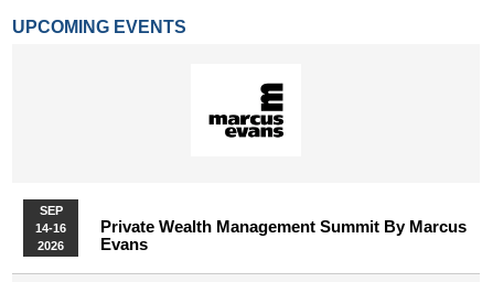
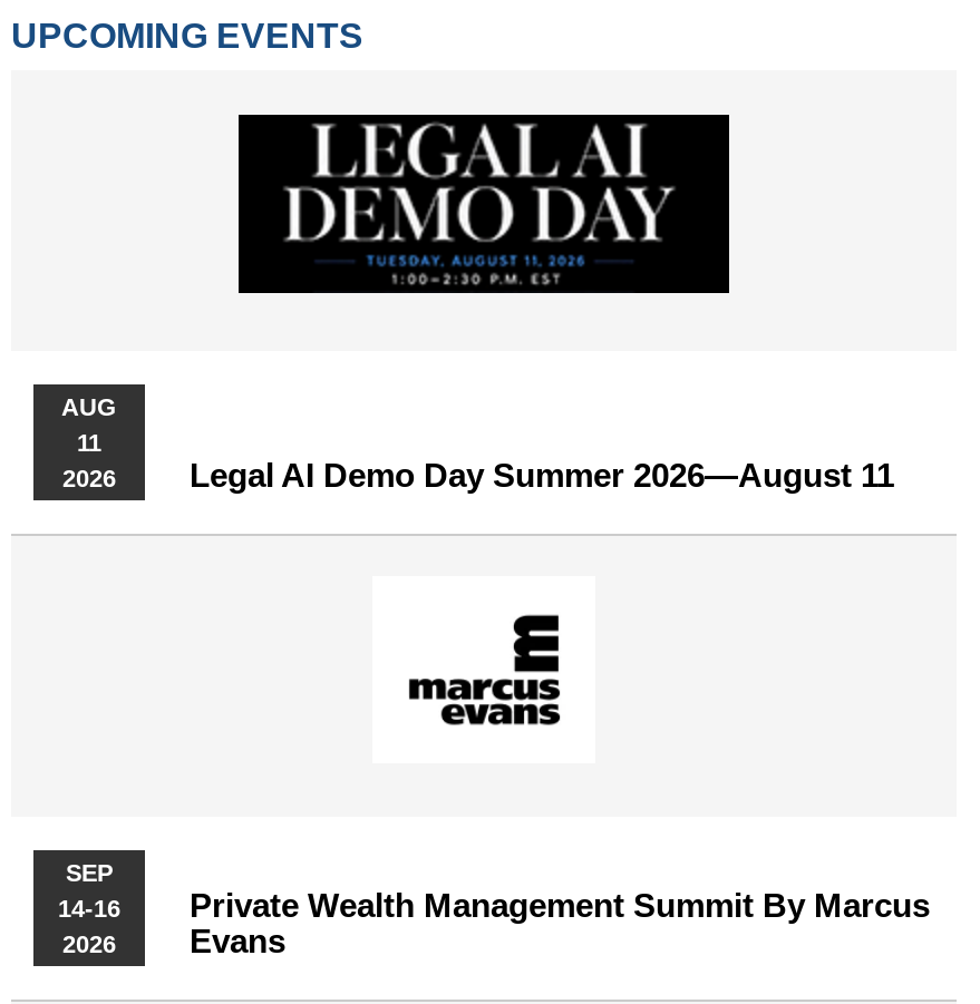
+ AUG
+ 11
+ 2026
+ Legal AI Demo Day Summer 2026—August 11

+ [image]
